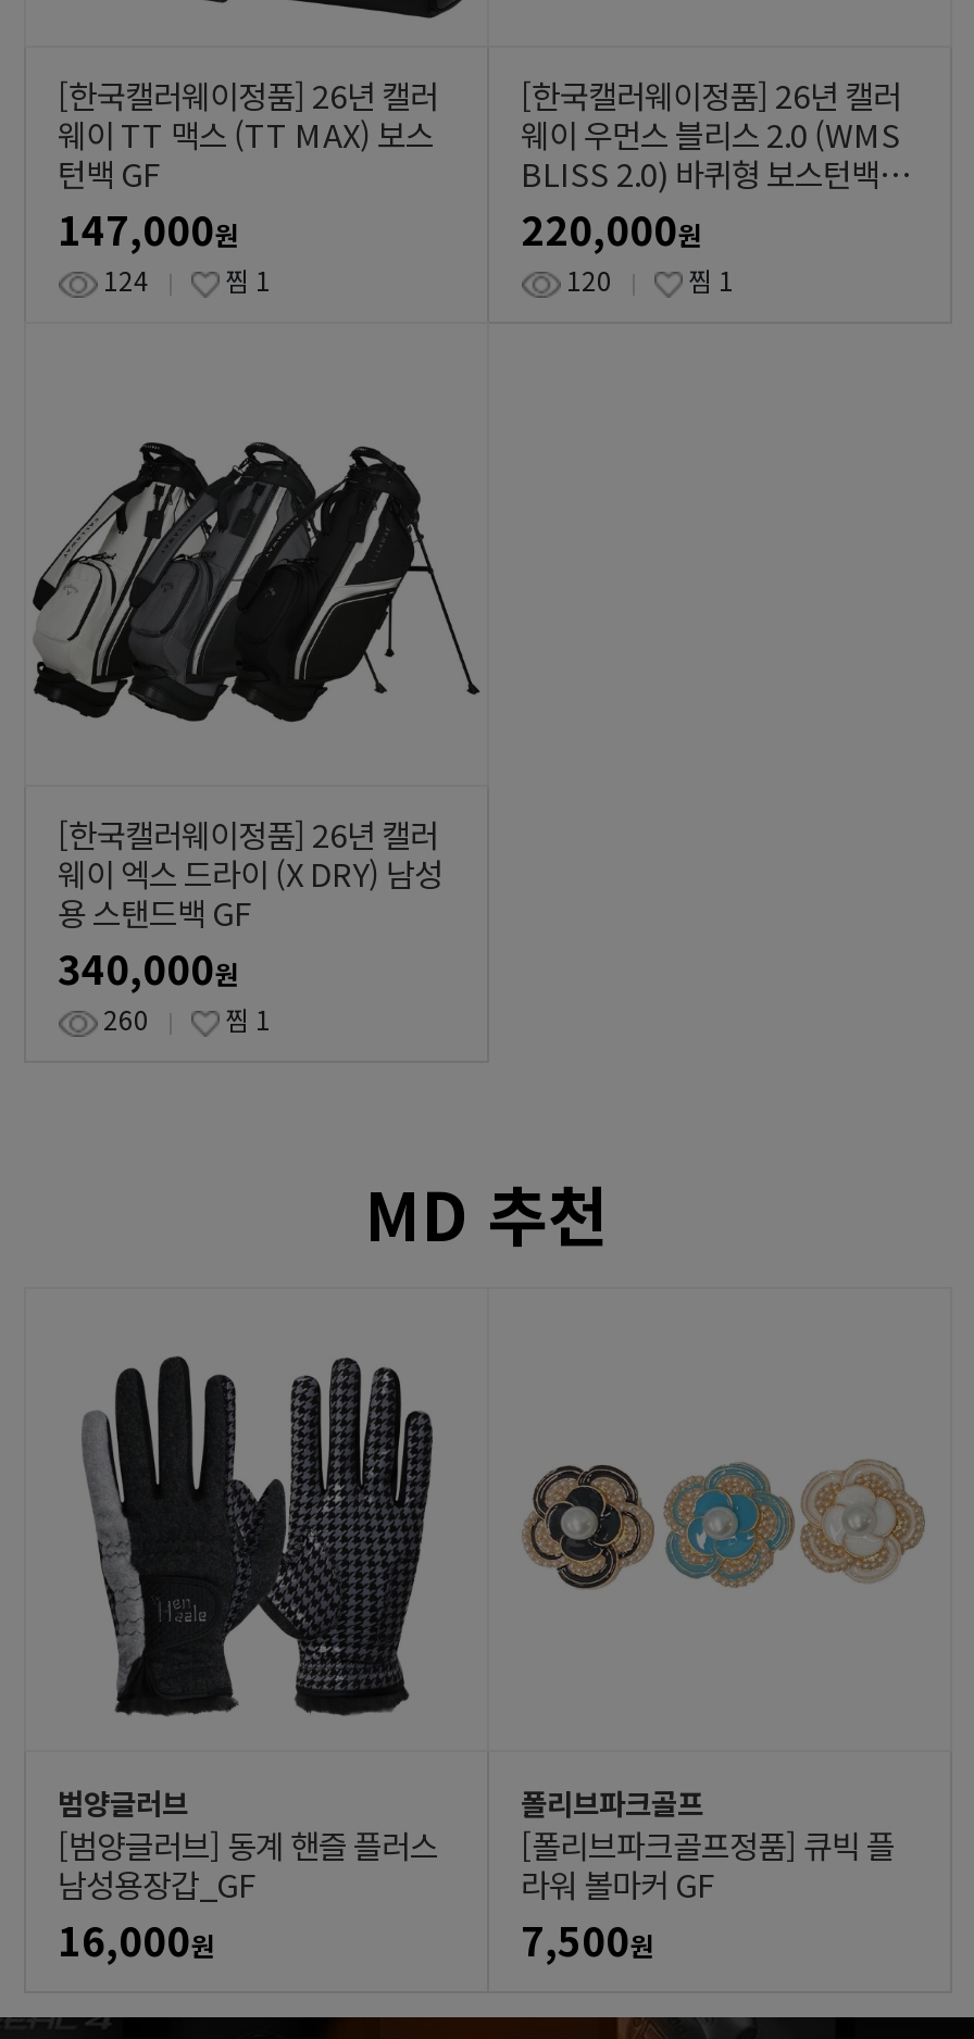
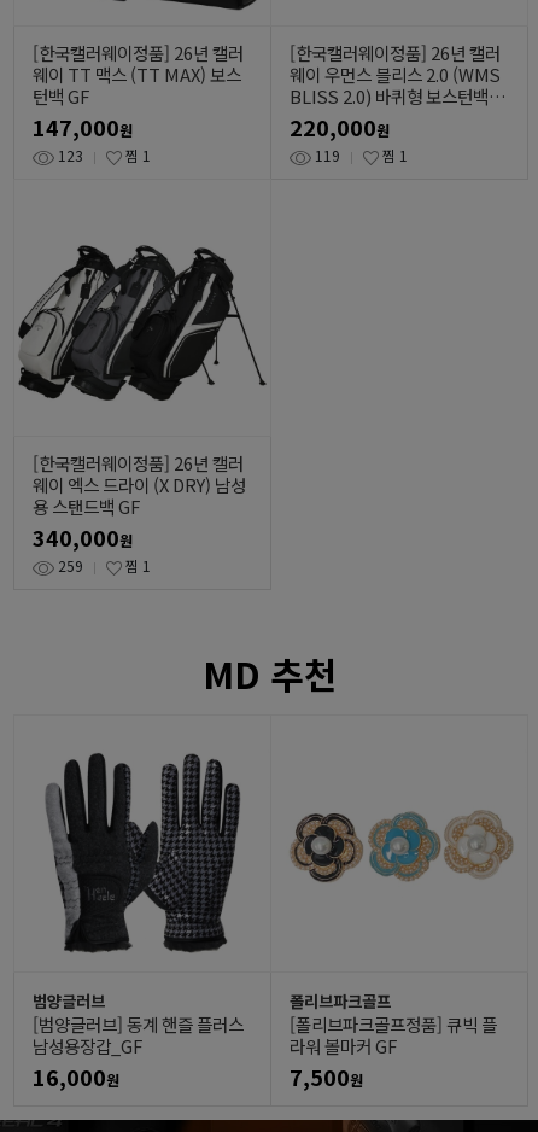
- 124 찜 1
+ 123 찜 1

- 120 찜 1
+ 119 찜 1

- 260 찜 1
+ 259 찜 1
